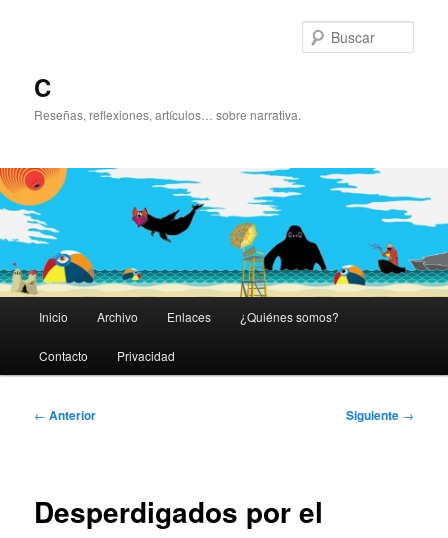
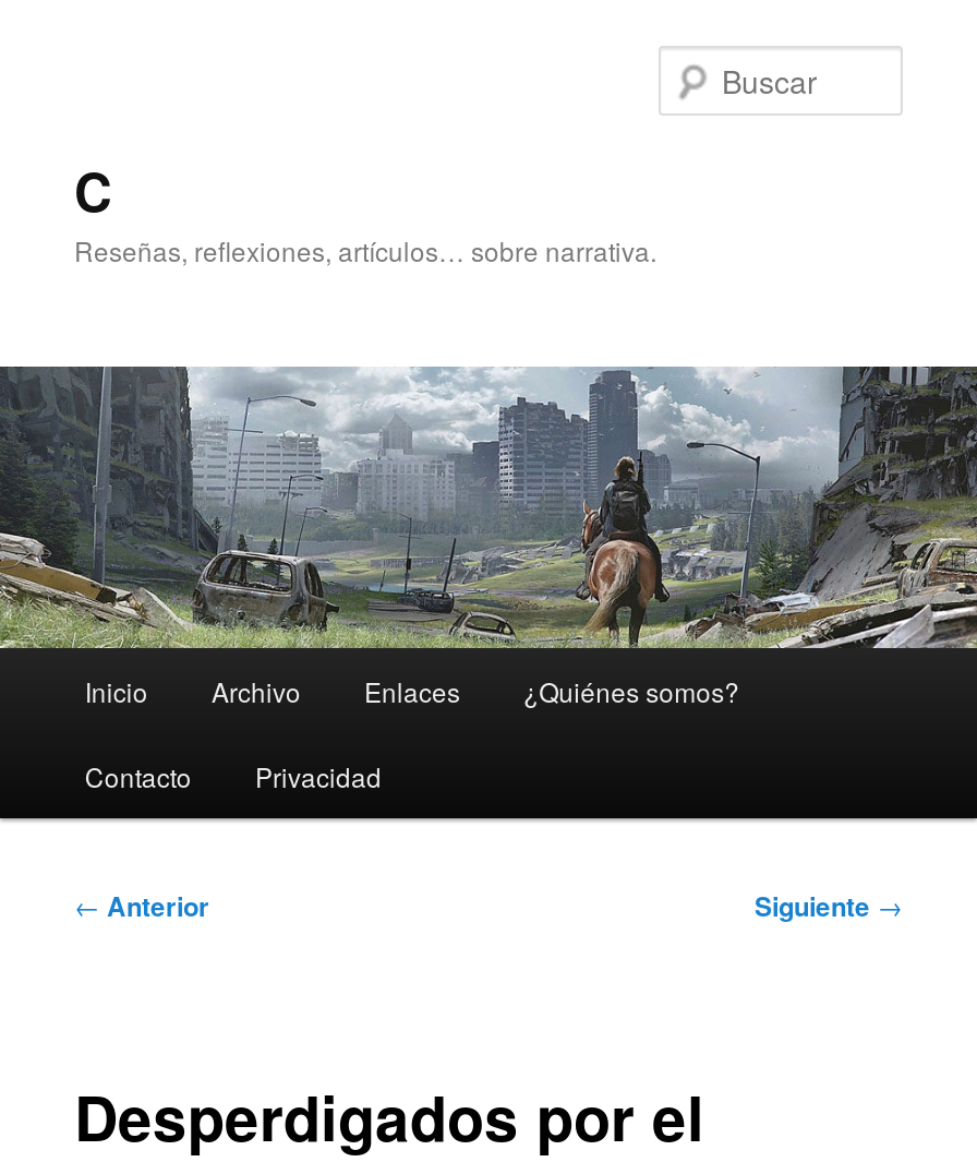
- [image]
+ [image]
